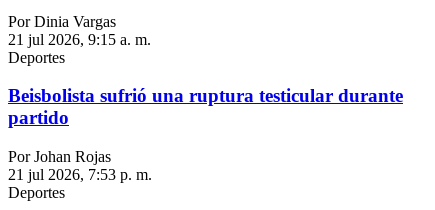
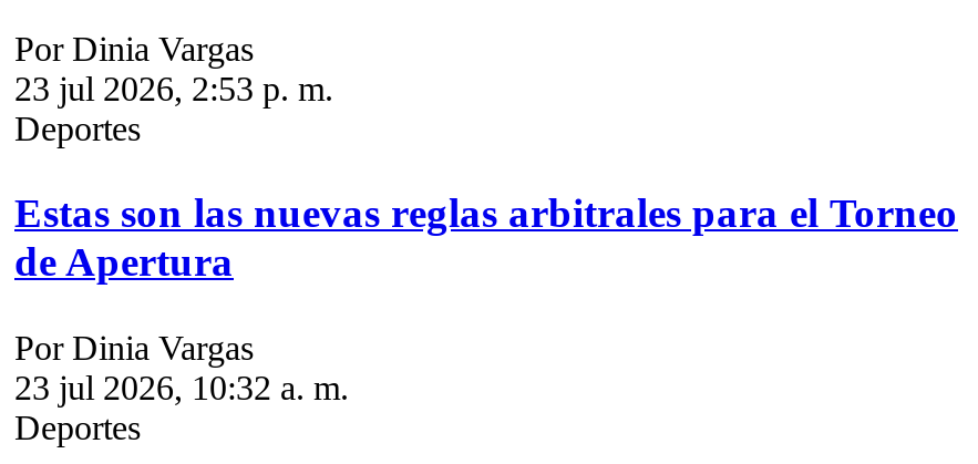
- 21 jul 2026, 9:15 a. m.
+ 23 jul 2026, 2:53 p. m.

- Beisbolista sufrió una ruptura testicular durante
- partido
+ Estas son las nuevas reglas arbitrales para el Torneo
+ de Apertura

- Por Johan Rojas
- 21 jul 2026, 7:53 p. m.
+ Por Dinia Vargas
+ 23 jul 2026, 10:32 a. m.
